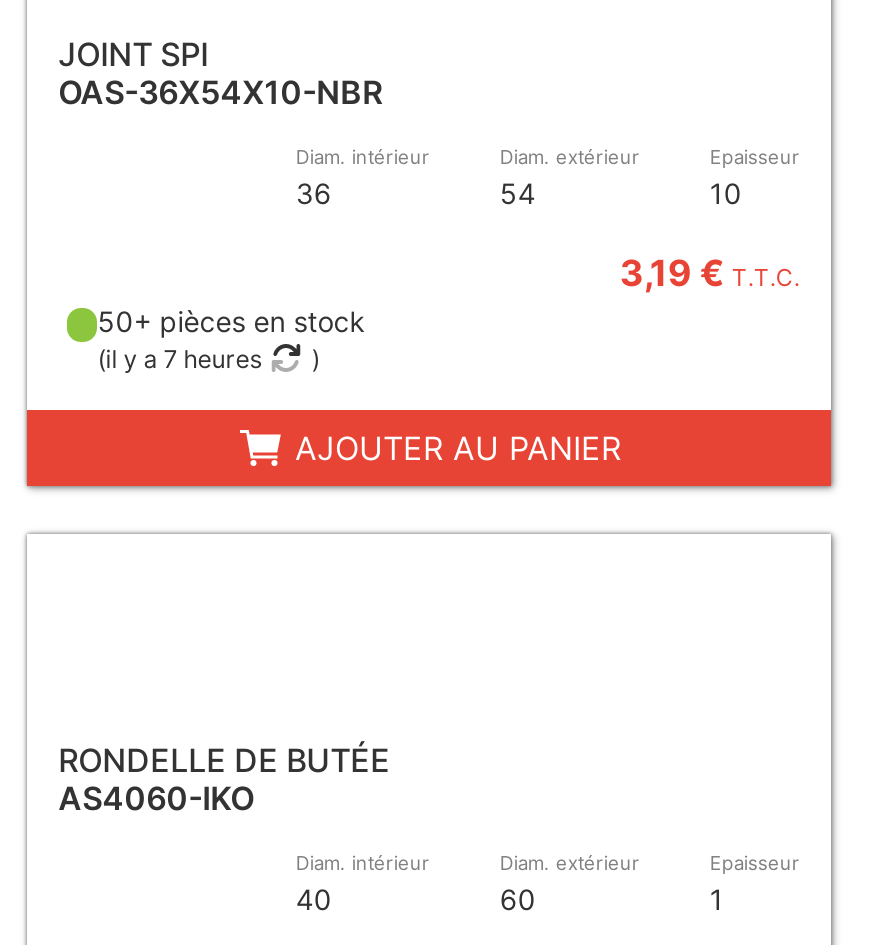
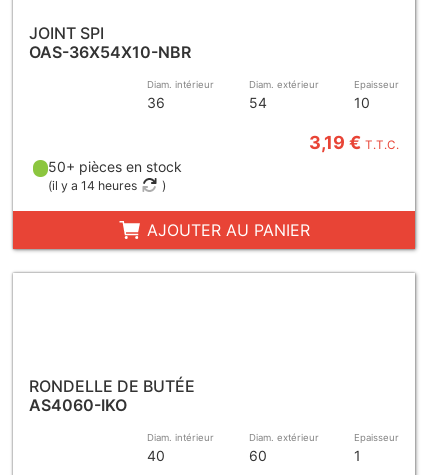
- (il y a 7 heures
+ (il y a 14 heures
